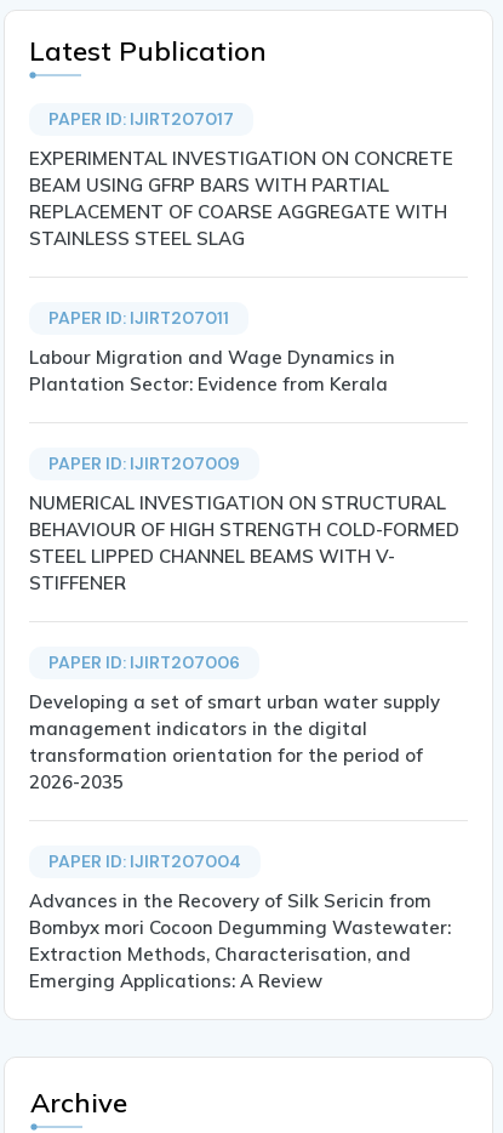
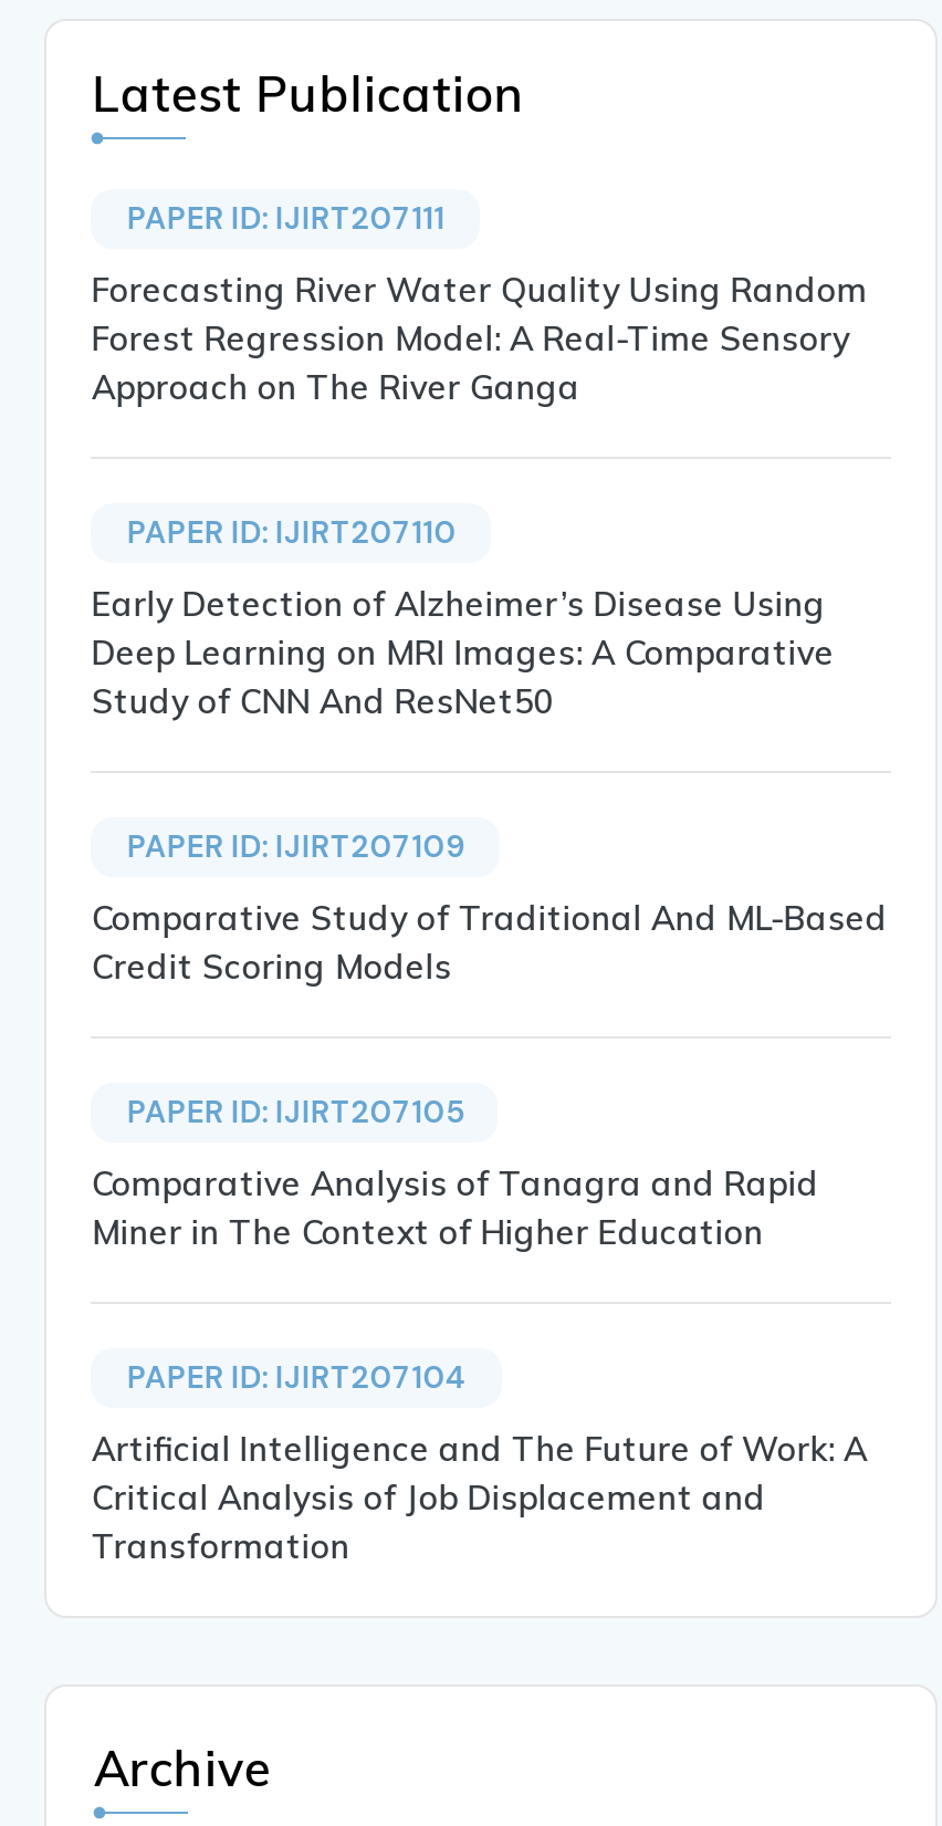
- PAPER ID: IJIRT207017
+ PAPER ID: IJIRT207111

- EXPERIMENTAL INVESTIGATION ON CONCRETE
- BEAM USING GFRP BARS WITH PARTIAL
- REPLACEMENT OF COARSE AGGREGATE WITH
- STAINLESS STEEL SLAG
+ Forecasting River Water Quality Using Random
+ Forest Regression Model: A Real-Time Sensory
+ Approach on The River Ganga

- PAPER ID: IJIRT207011
+ PAPER ID: IJIRT207110

- Labour Migration and Wage Dynamics in
- Plantation Sector: Evidence from Kerala
+ Early Detection of Alzheimer’s Disease Using
+ Deep Learning on MRI Images: A Comparative
+ Study of CNN And ResNet50

- PAPER ID: IJIRT207009
+ PAPER ID: IJIRT207109

- NUMERICAL INVESTIGATION ON STRUCTURAL
- BEHAVIOUR OF HIGH STRENGTH COLD-FORMED
- STEEL LIPPED CHANNEL BEAMS WITH V-
- STIFFENER
+ Comparative Study of Traditional And ML-Based
+ Credit Scoring Models

- PAPER ID: IJIRT207006
+ PAPER ID: IJIRT207105

- Developing a set of smart urban water supply
- management indicators in the digital
- transformation orientation for the period of
- 2026-2035
+ Comparative Analysis of Tanagra and Rapid
+ Miner in The Context of Higher Education

- PAPER ID: IJIRT207004
+ PAPER ID: IJIRT207104

- Advances in the Recovery of Silk Sericin from
- Bombyx mori Cocoon Degumming Wastewater:
- Extraction Methods, Characterisation, and
- Emerging Applications: A Review
+ Artificial Intelligence and The Future of Work: A
+ Critical Analysis of Job Displacement and
+ Transformation
